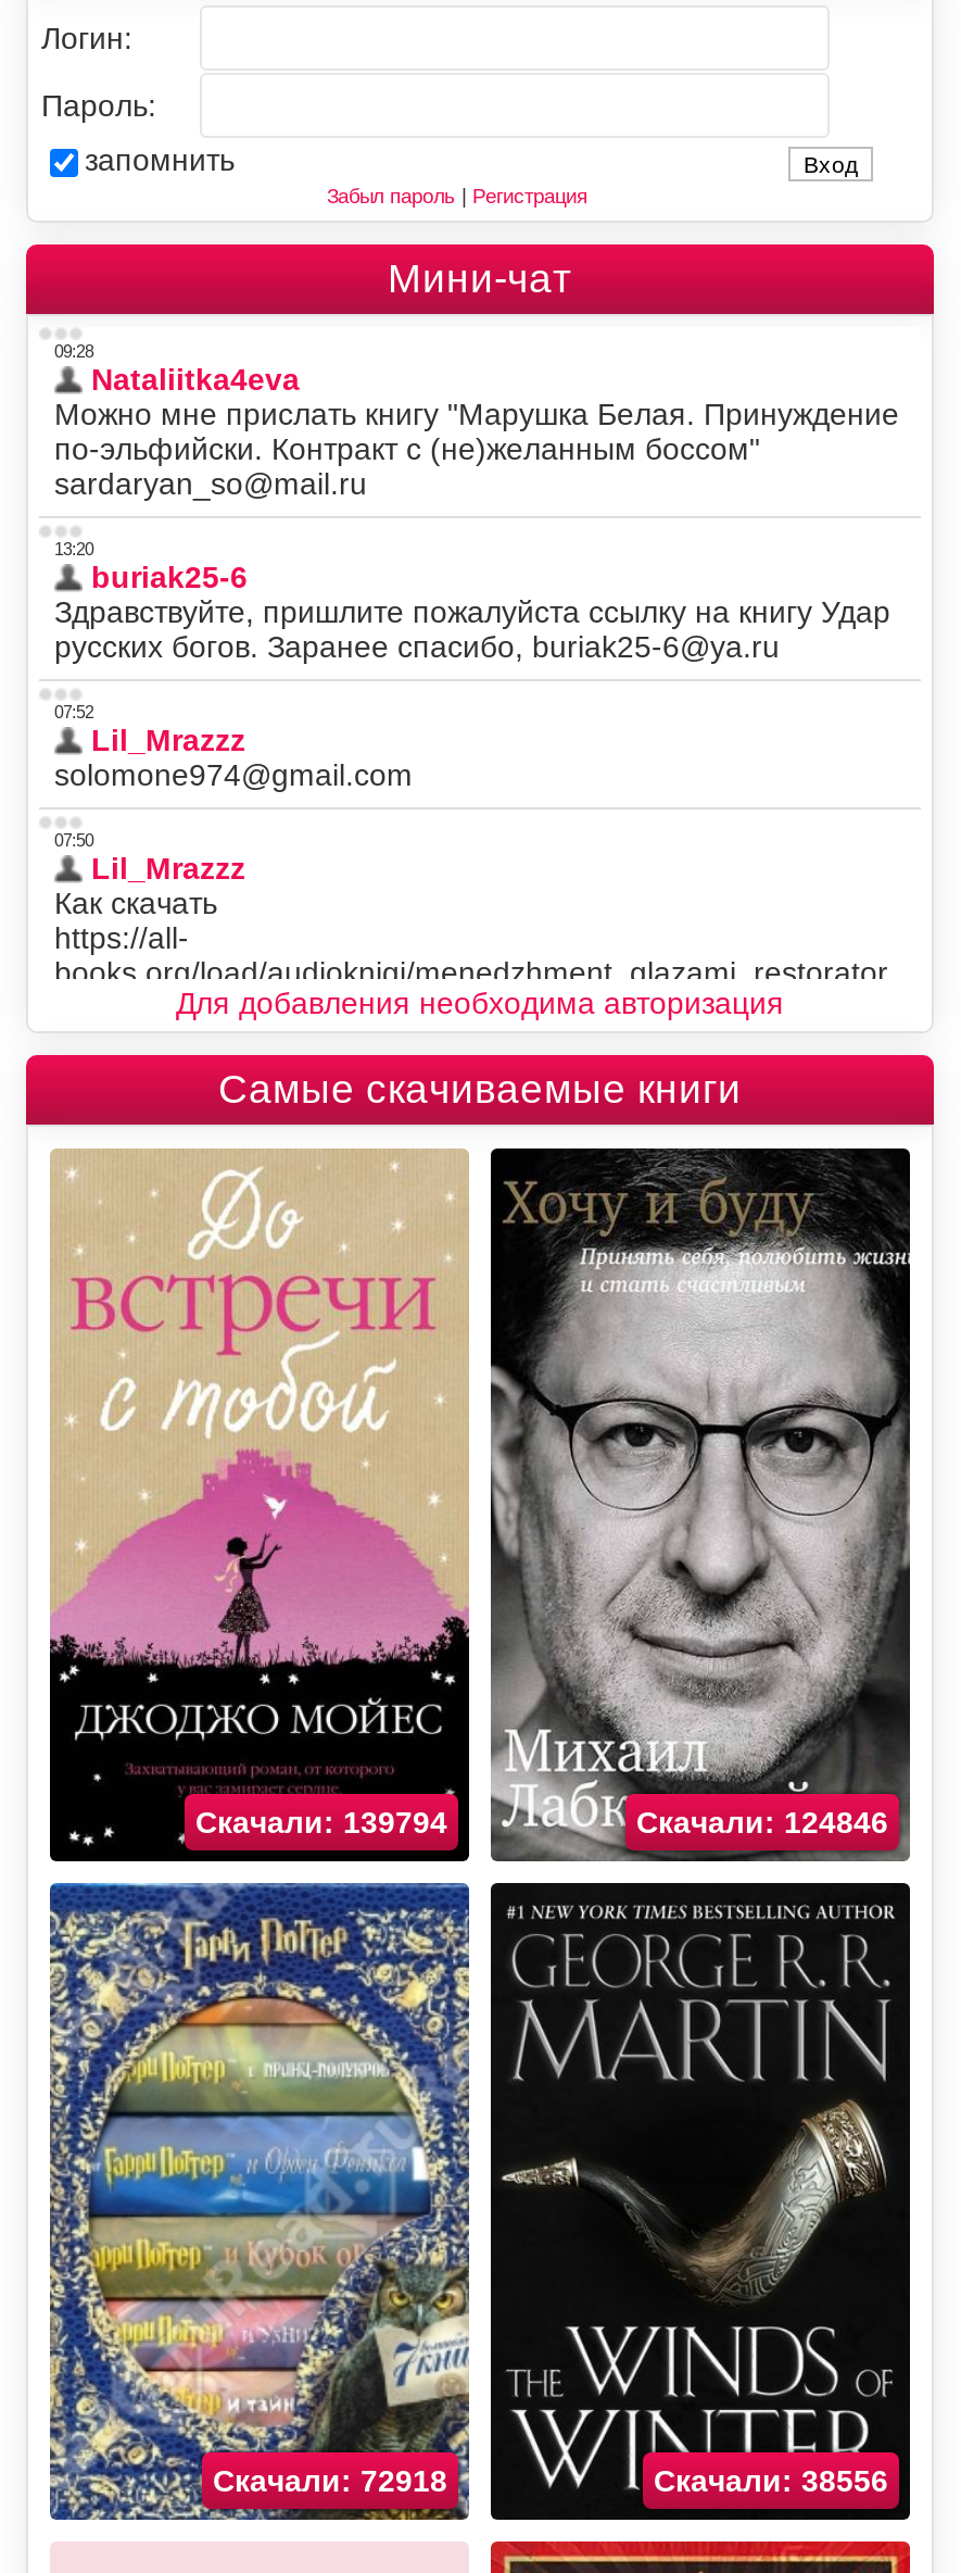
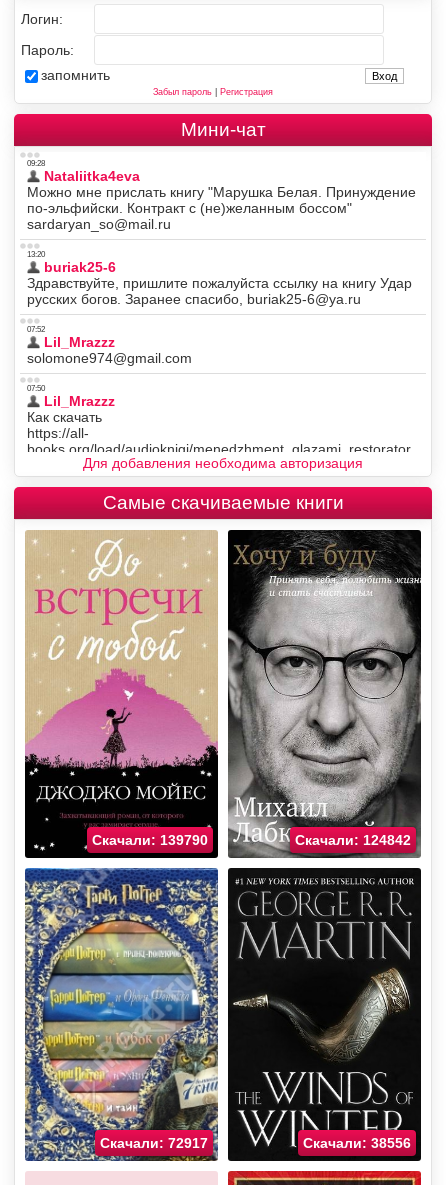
- Скачали: 139794
+ Скачали: 139790

- Скачали: 124846
+ Скачали: 124842

- Скачали: 72918
+ Скачали: 72917
